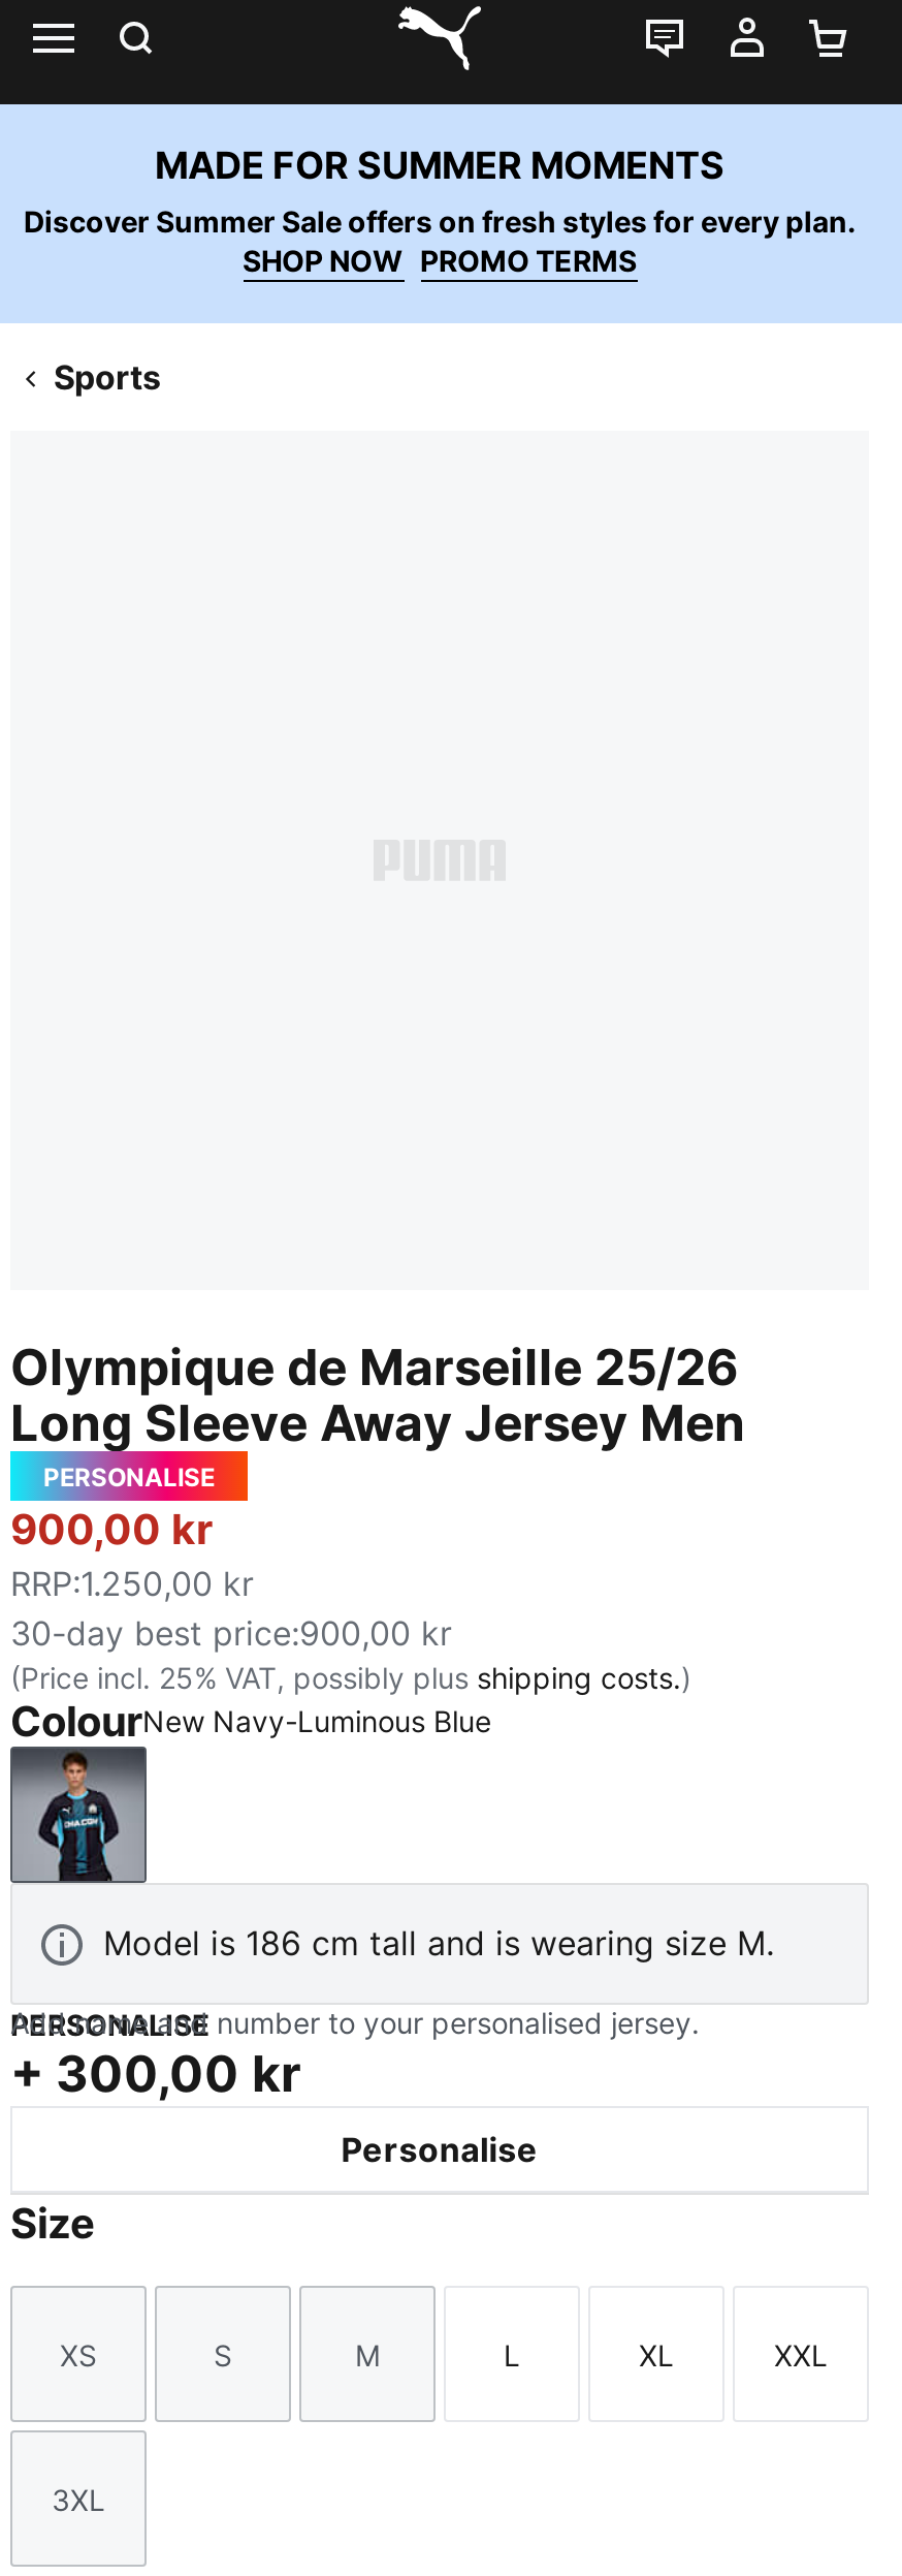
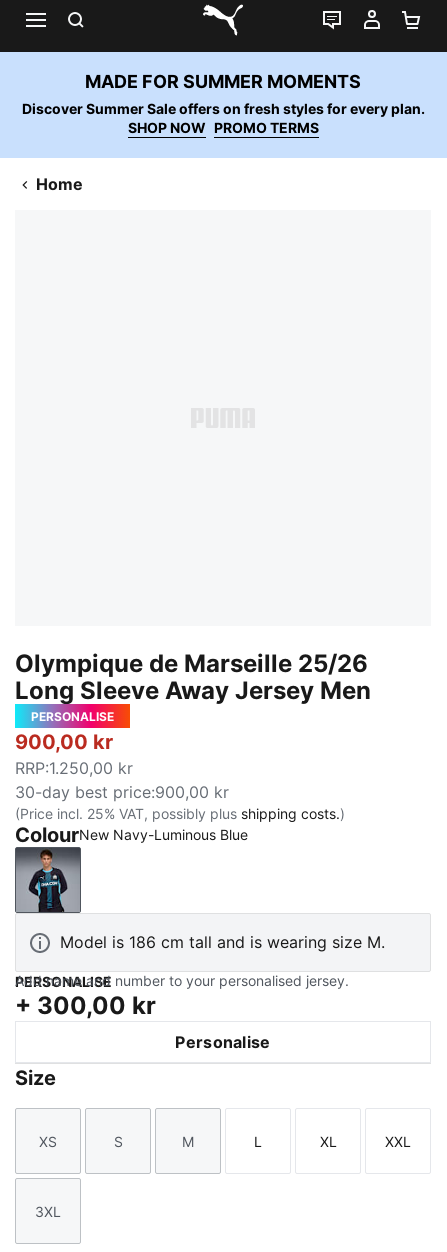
- Sports
+ Home
